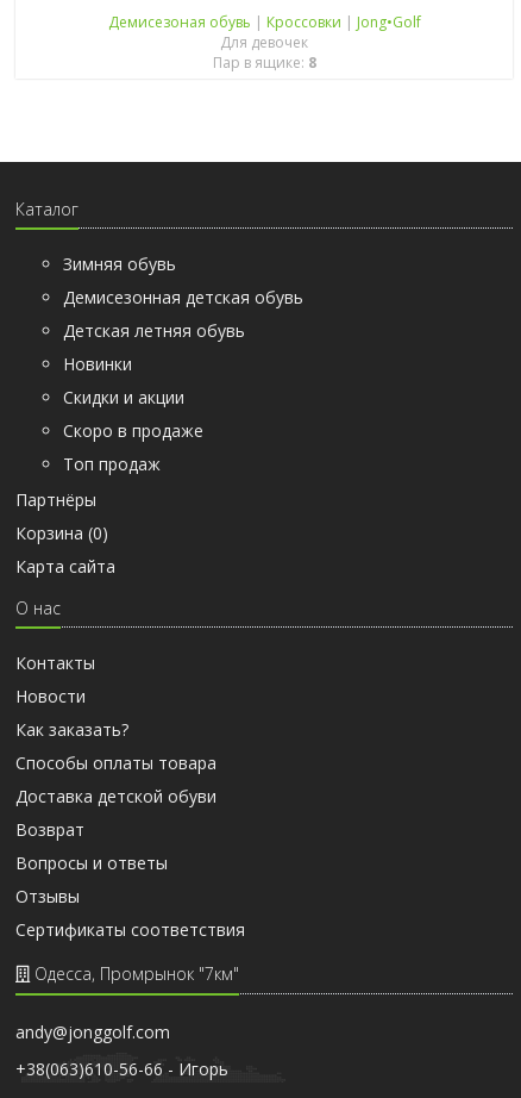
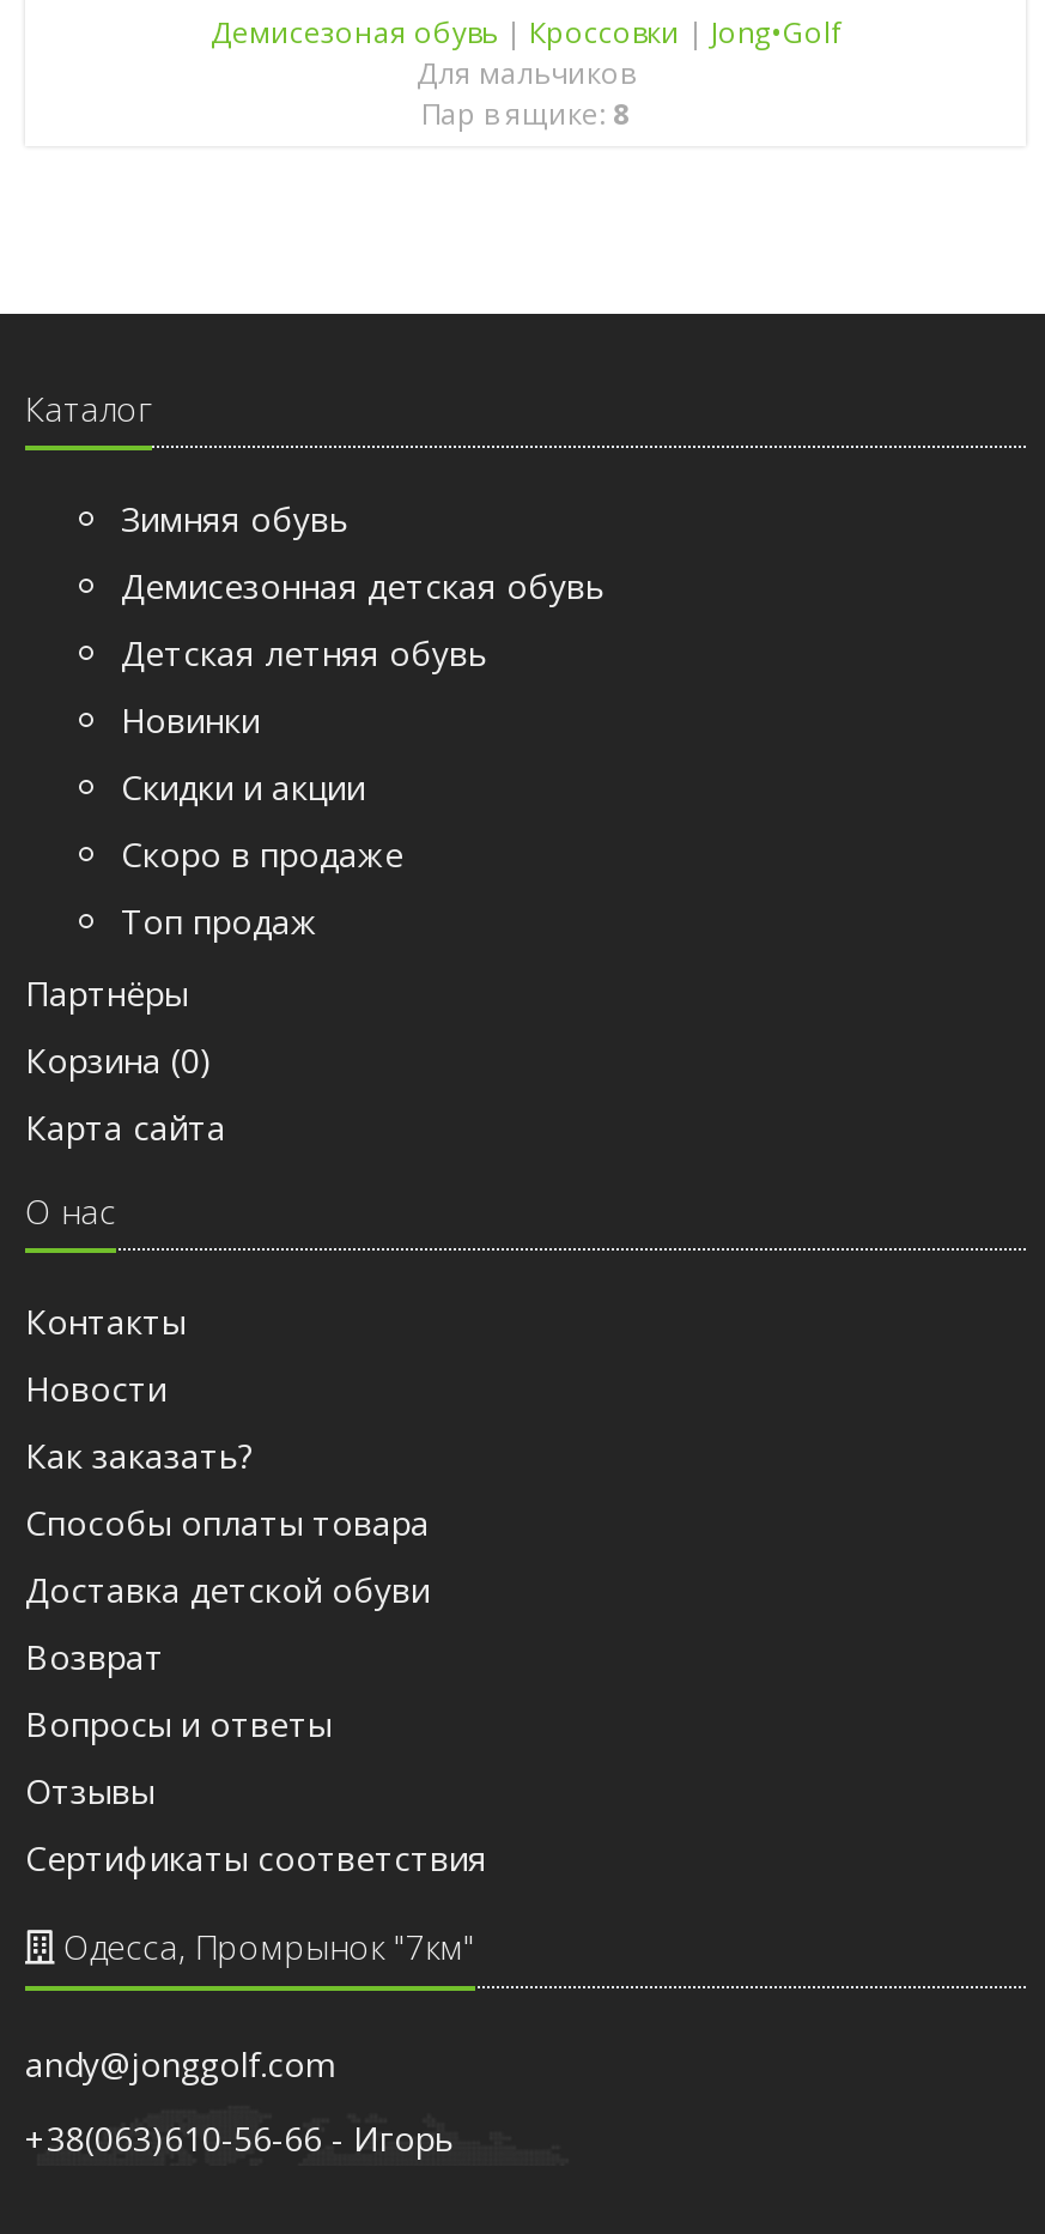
- Для девочек
+ Для мальчиков
